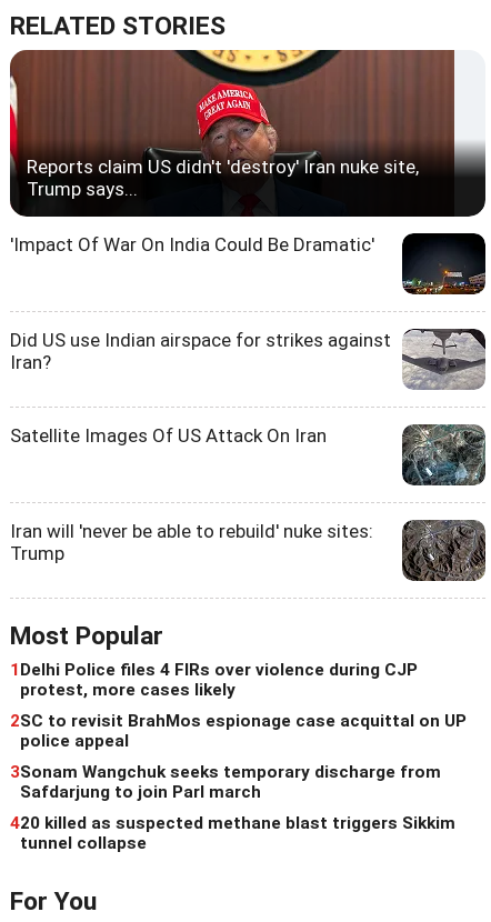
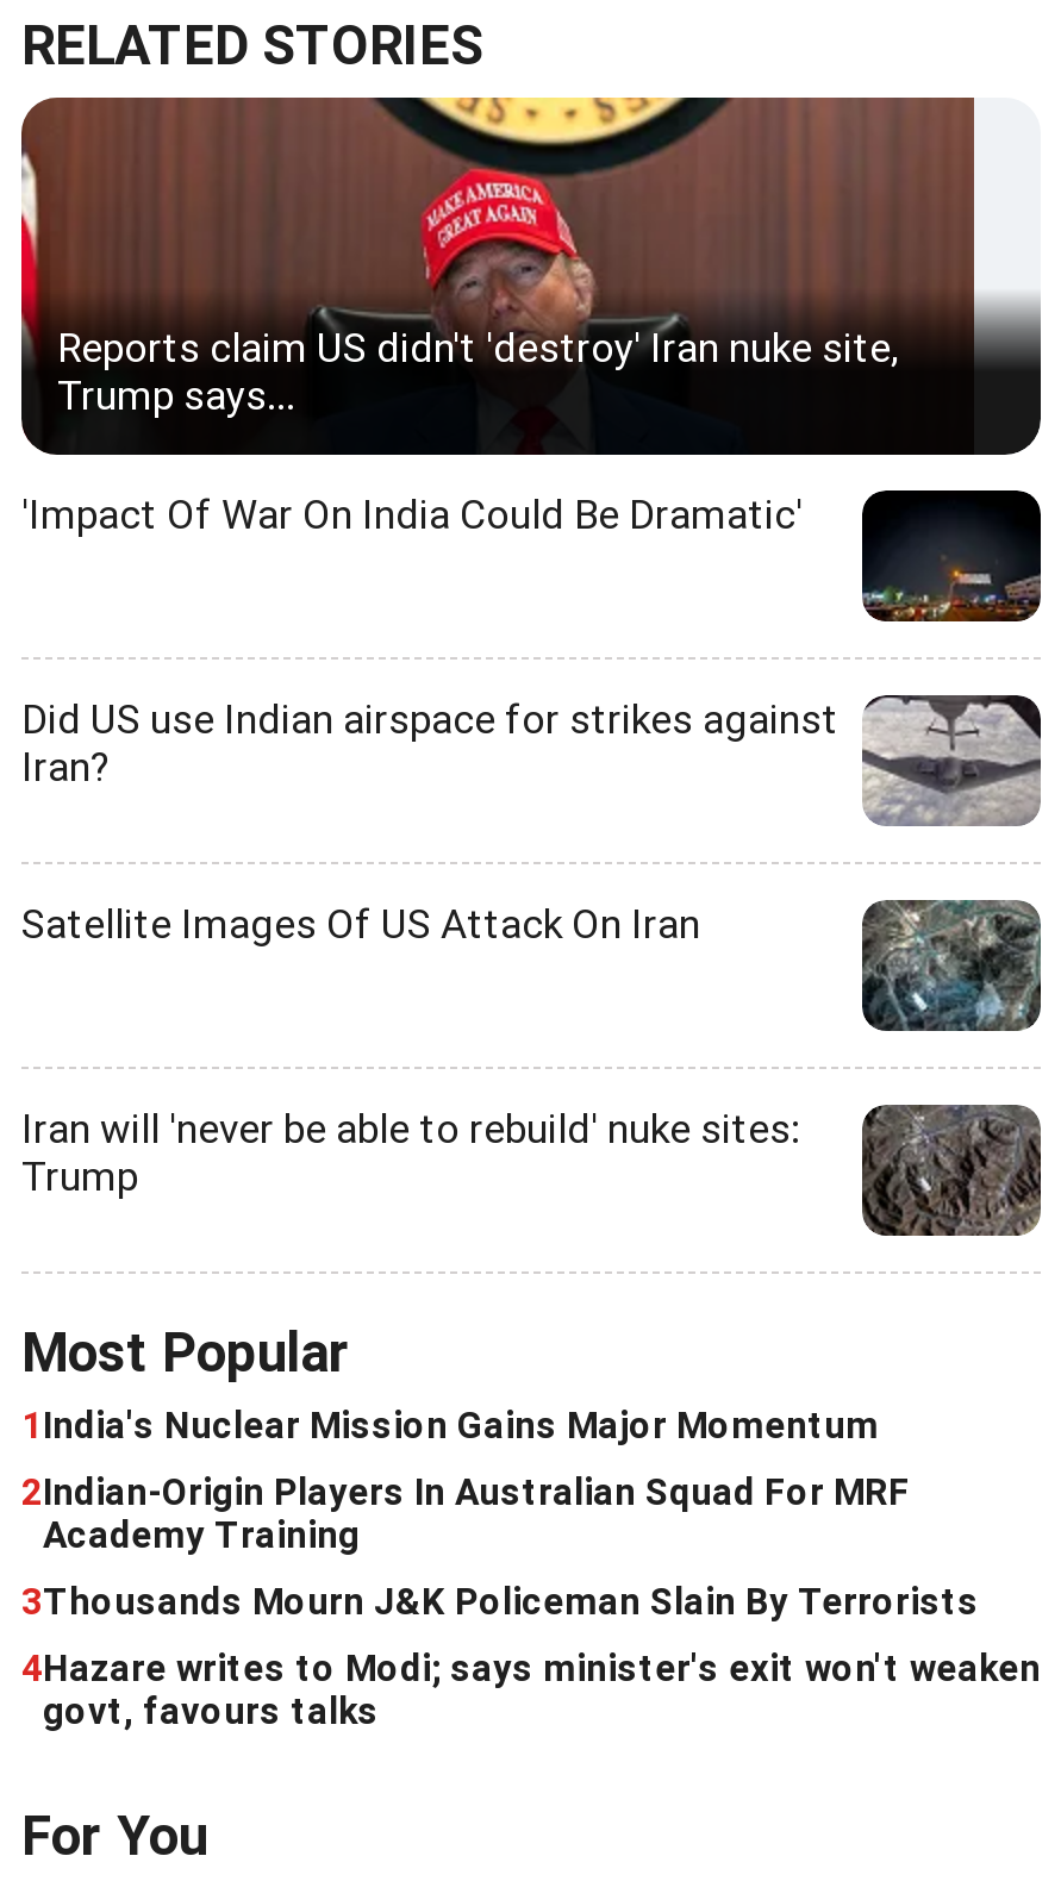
- 1 Delhi Police files 4 FIRs over violence during CJP
- protest, more cases likely
+ 1 India's Nuclear Mission Gains Major Momentum

- 2SC to revisit BrahMos espionage case acquittal on UP
- police appeal
+ 2Indian-Origin Players In Australian Squad For MRF
+ Academy Training

- 3Sonam Wangchuk seeks temporary discharge from
- Safdarjung to join Parl march
+ 3Thousands Mourn J&K Policeman Slain By Terrorists

- 420 killed as suspected methane blast triggers Sikkim
- tunnel collapse
+ 4Hazare writes to Modi; says minister's exit won't weaken
+ govt, favours talks
